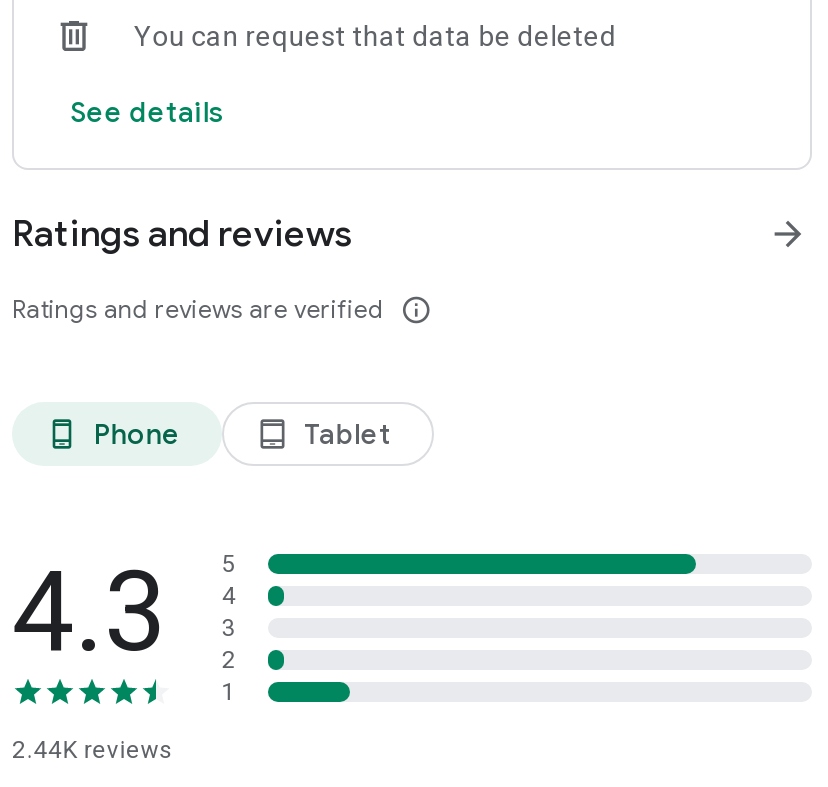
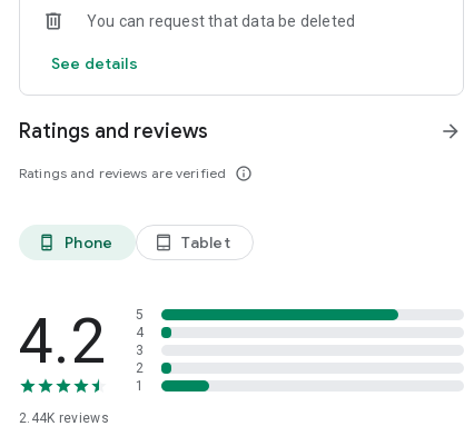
- 4.3 5 4 3 2
+ 4.2 5 4 3 2
